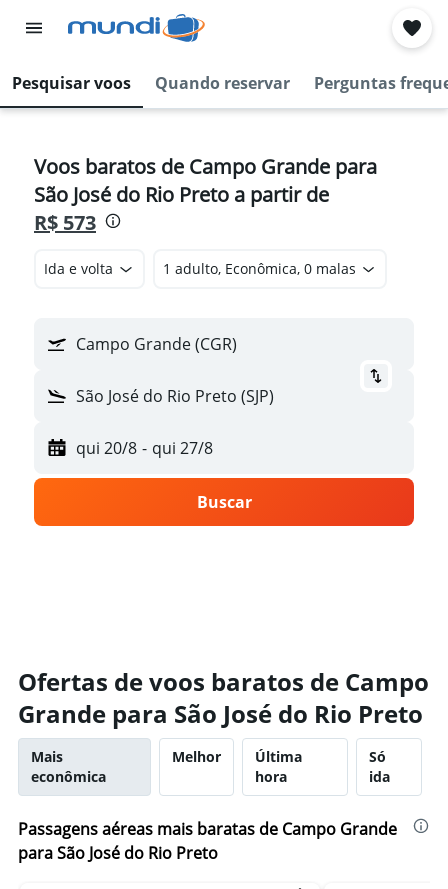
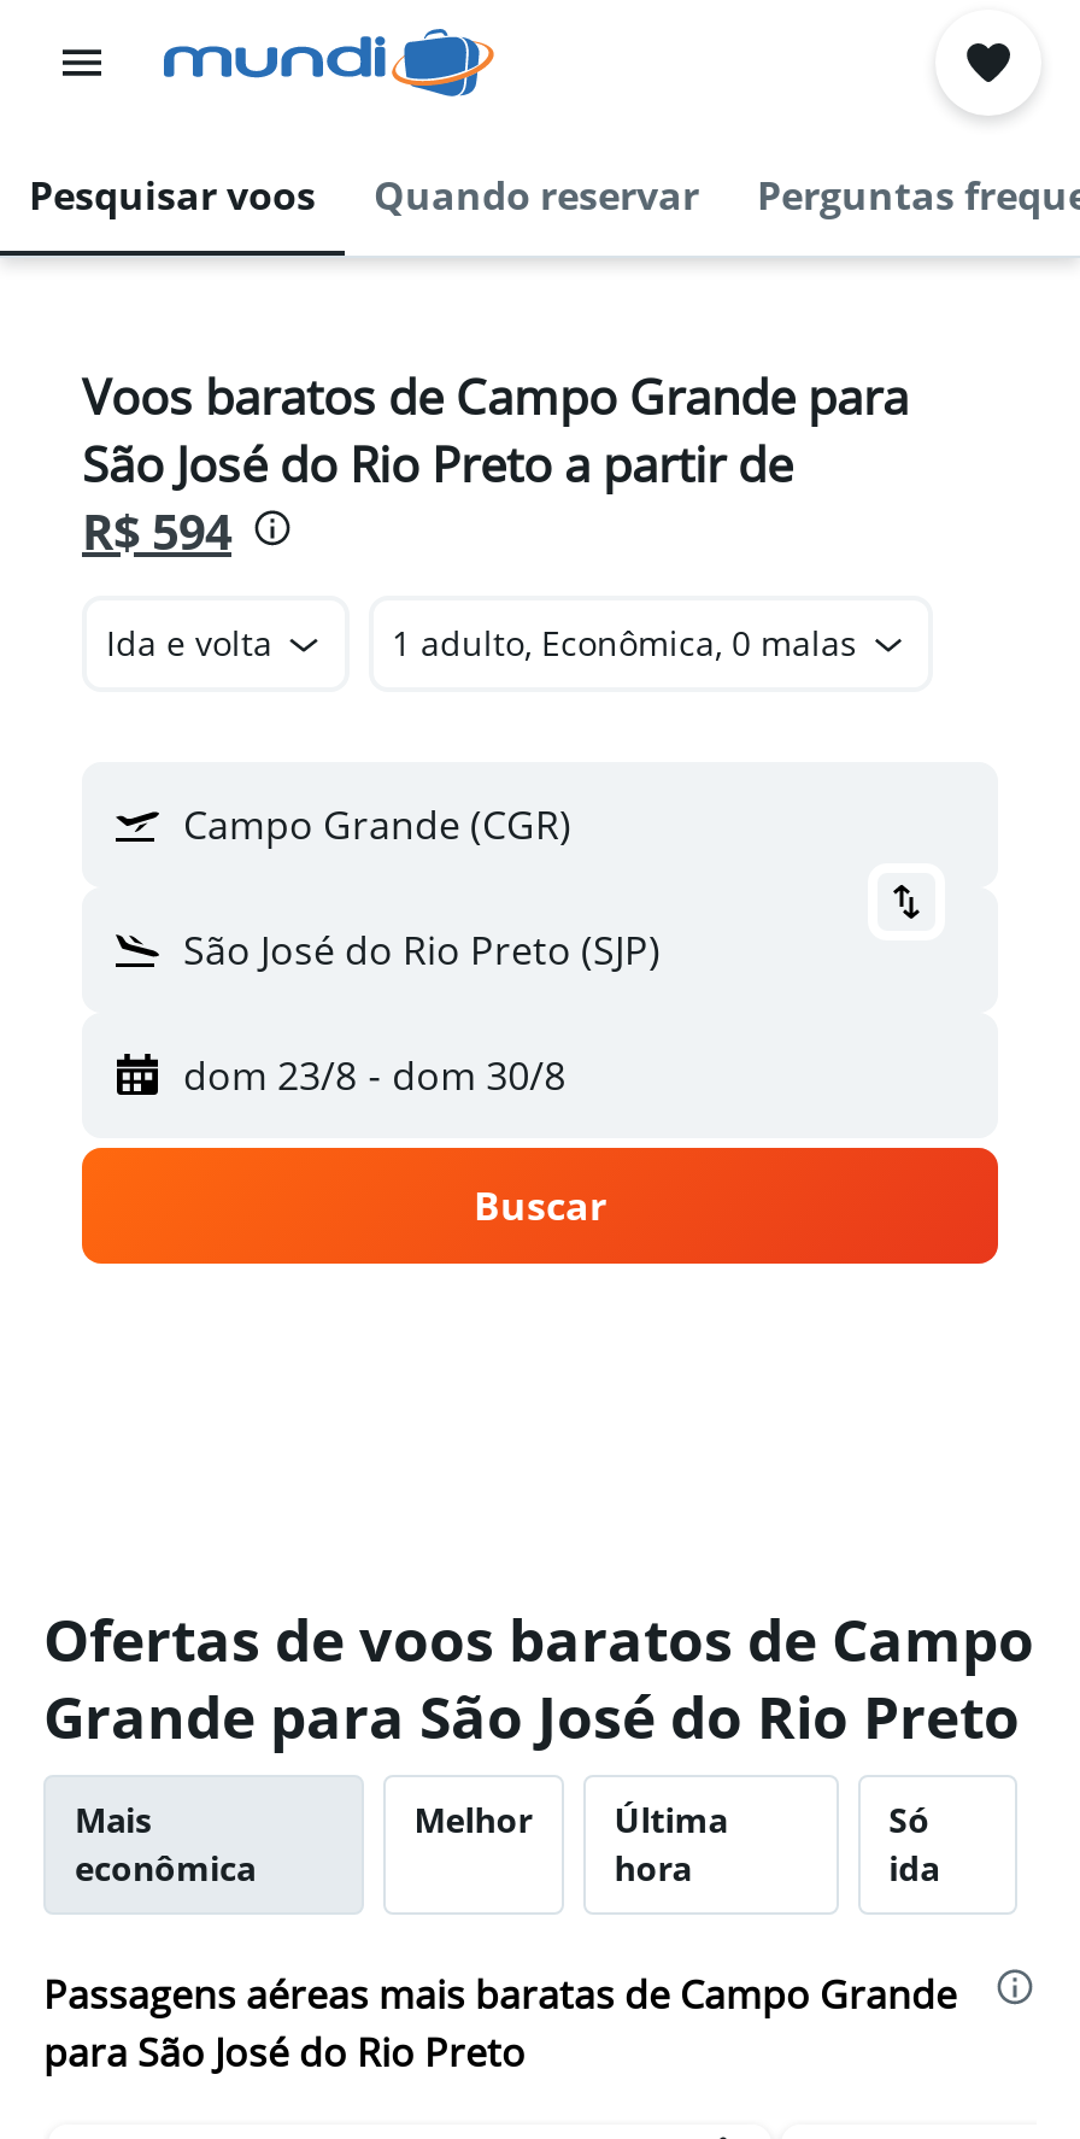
- R$ 573
+ R$ 594

- qui 20/8 - qui 27/8
+ dom 23/8 - dom 30/8
